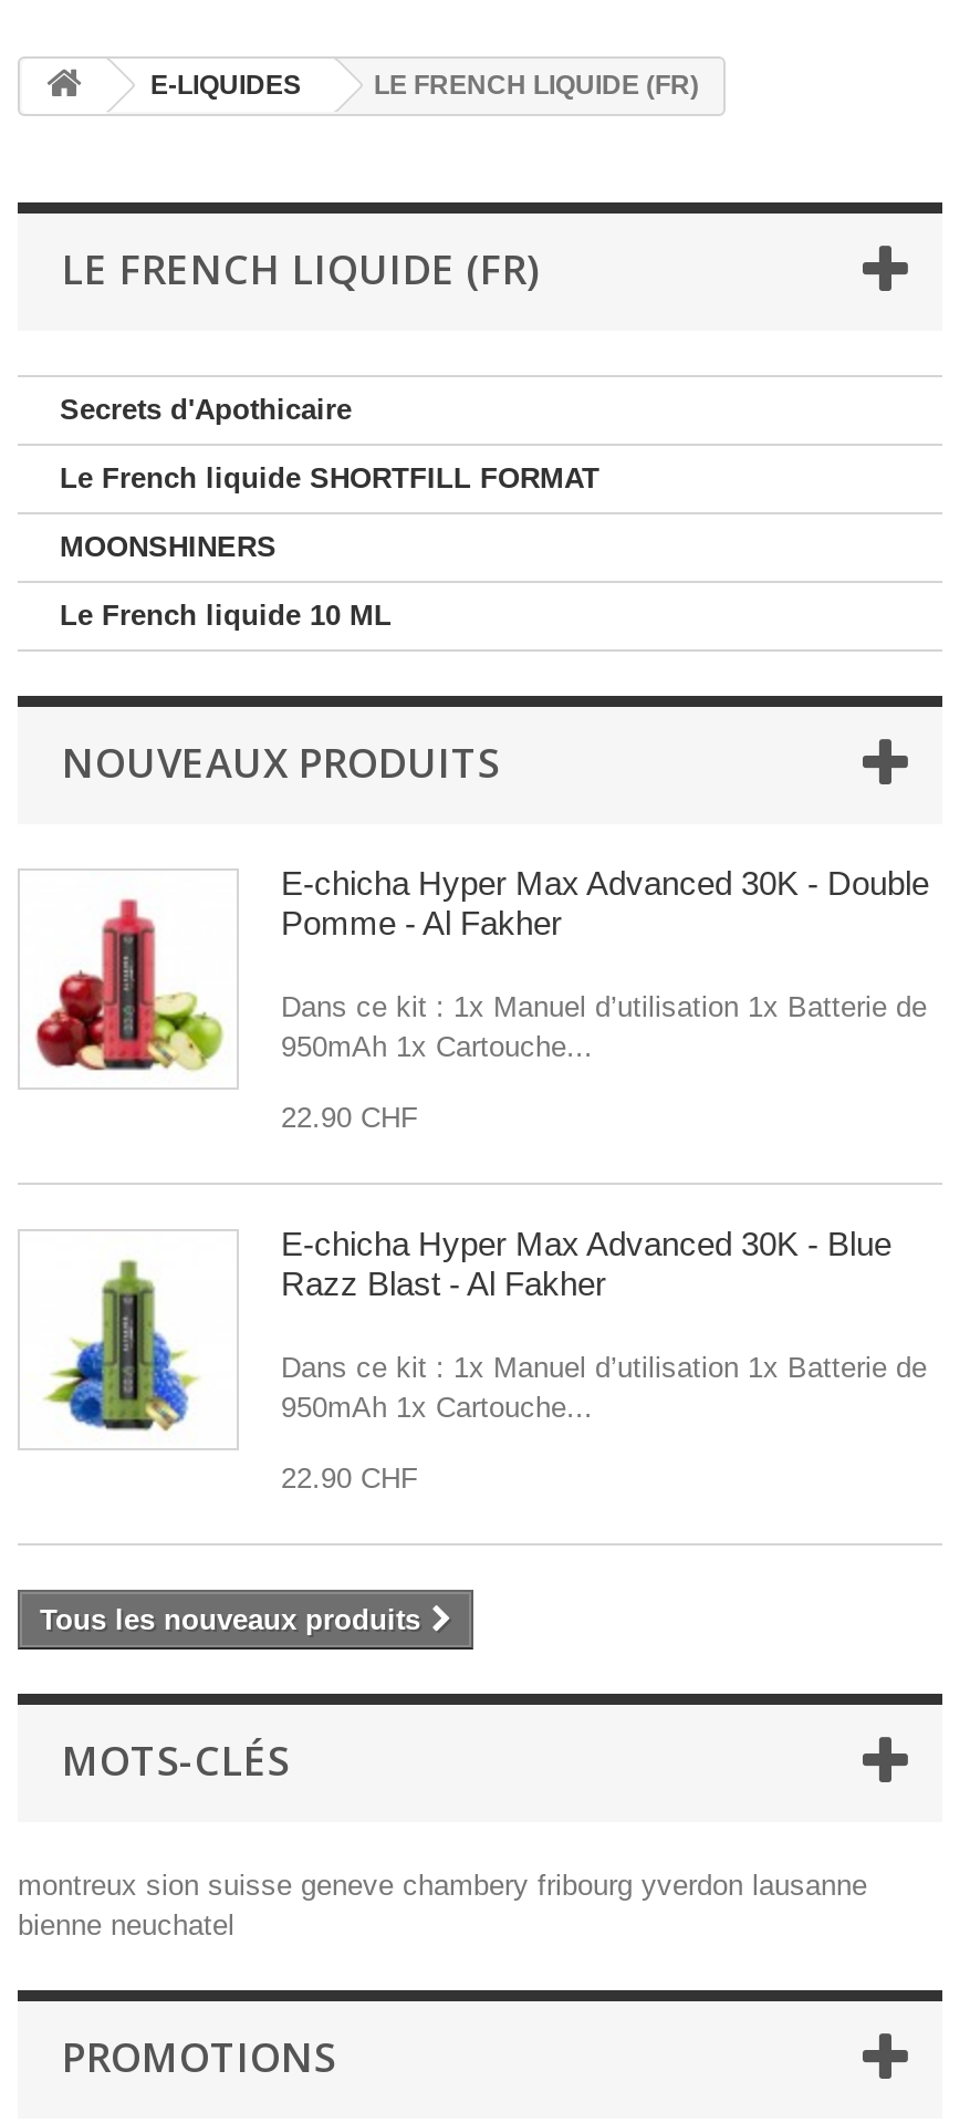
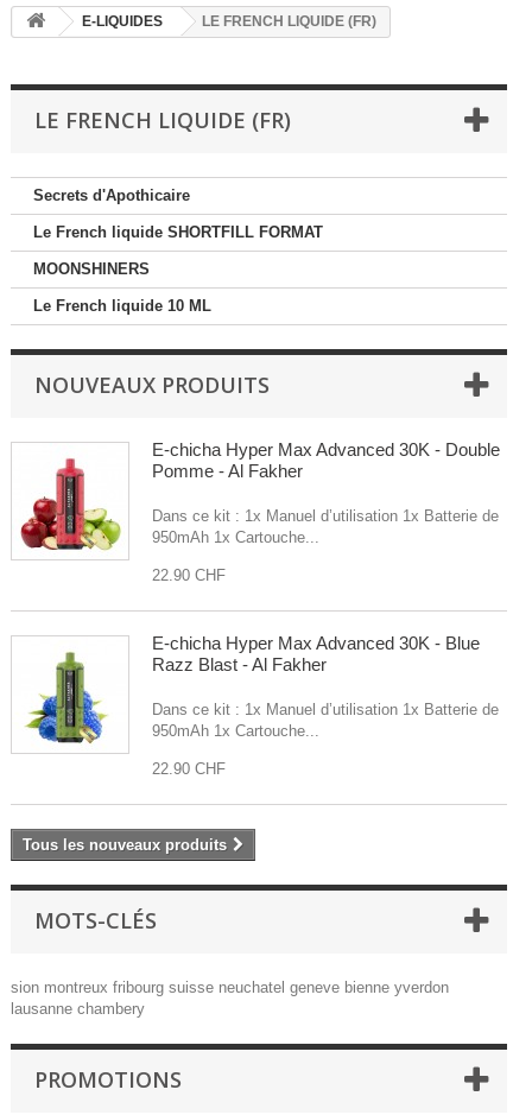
- montreux sion suisse geneve chambery fribourg yverdon lausanne
- bienne neuchatel
+ sion montreux fribourg suisse neuchatel geneve bienne yverdon
+ lausanne chambery
